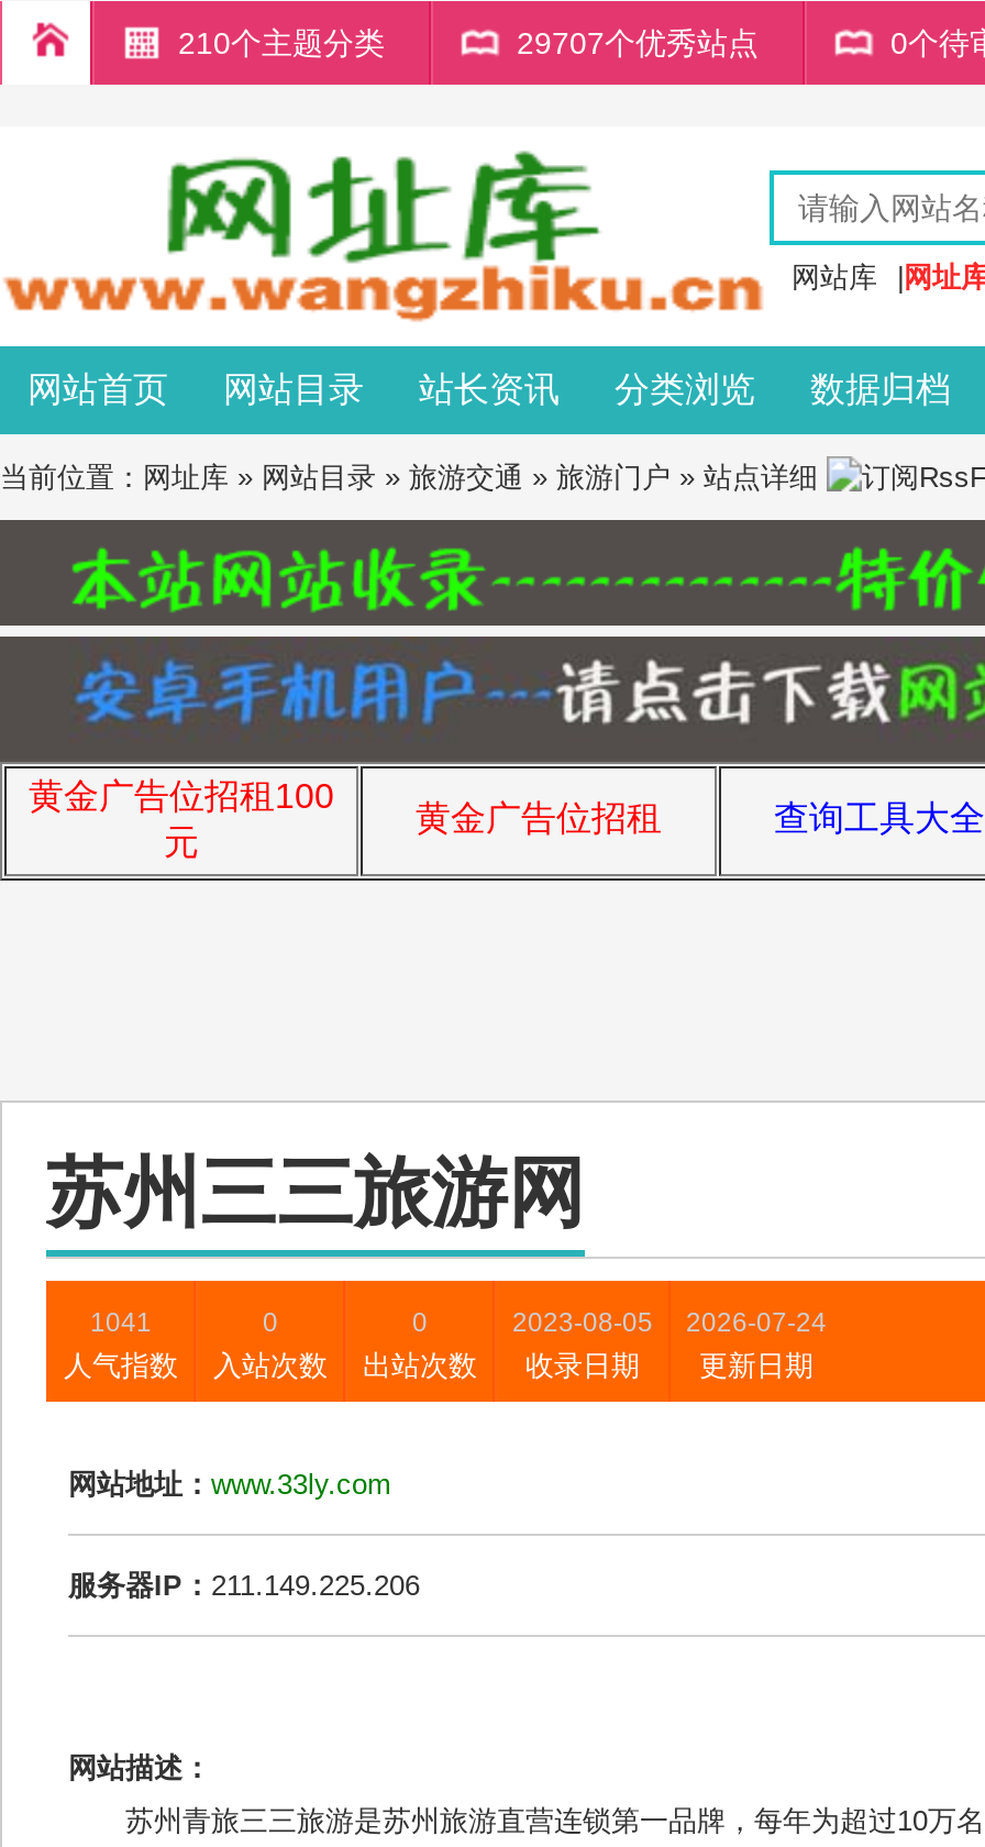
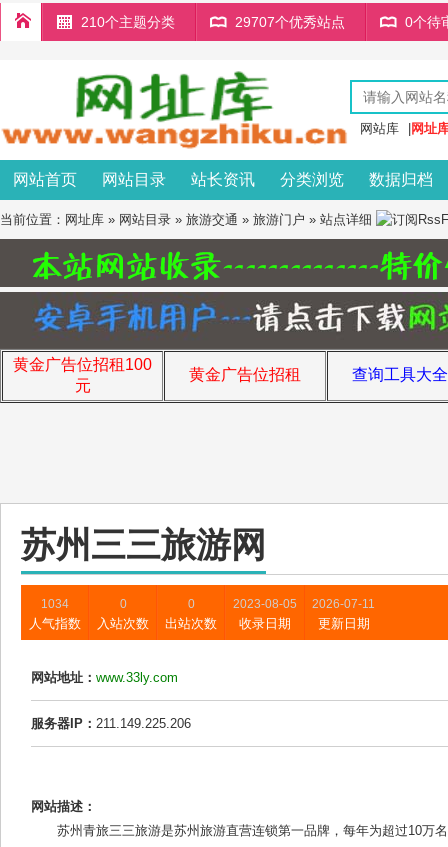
- 1041
+ 1034

- 2023-08-05 2026-07-24
+ 2023-08-05 2026-07-11
